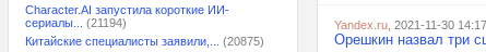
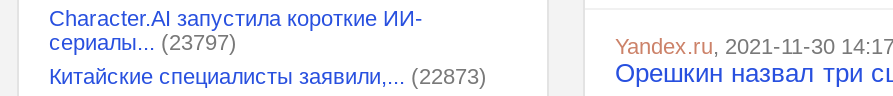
- сериалы... (21194)
+ сериалы... (23797)

- Китайские специалисты заявили,... (20875)
+ Китайские специалисты заявили,... (22873)
